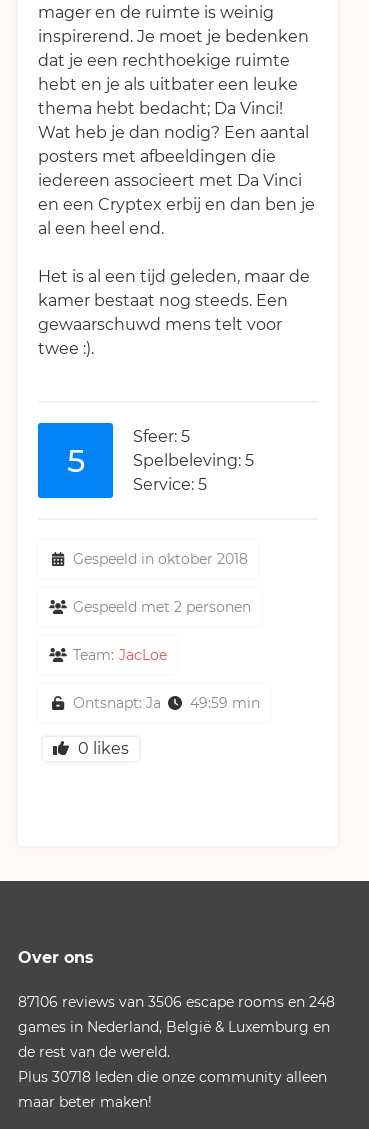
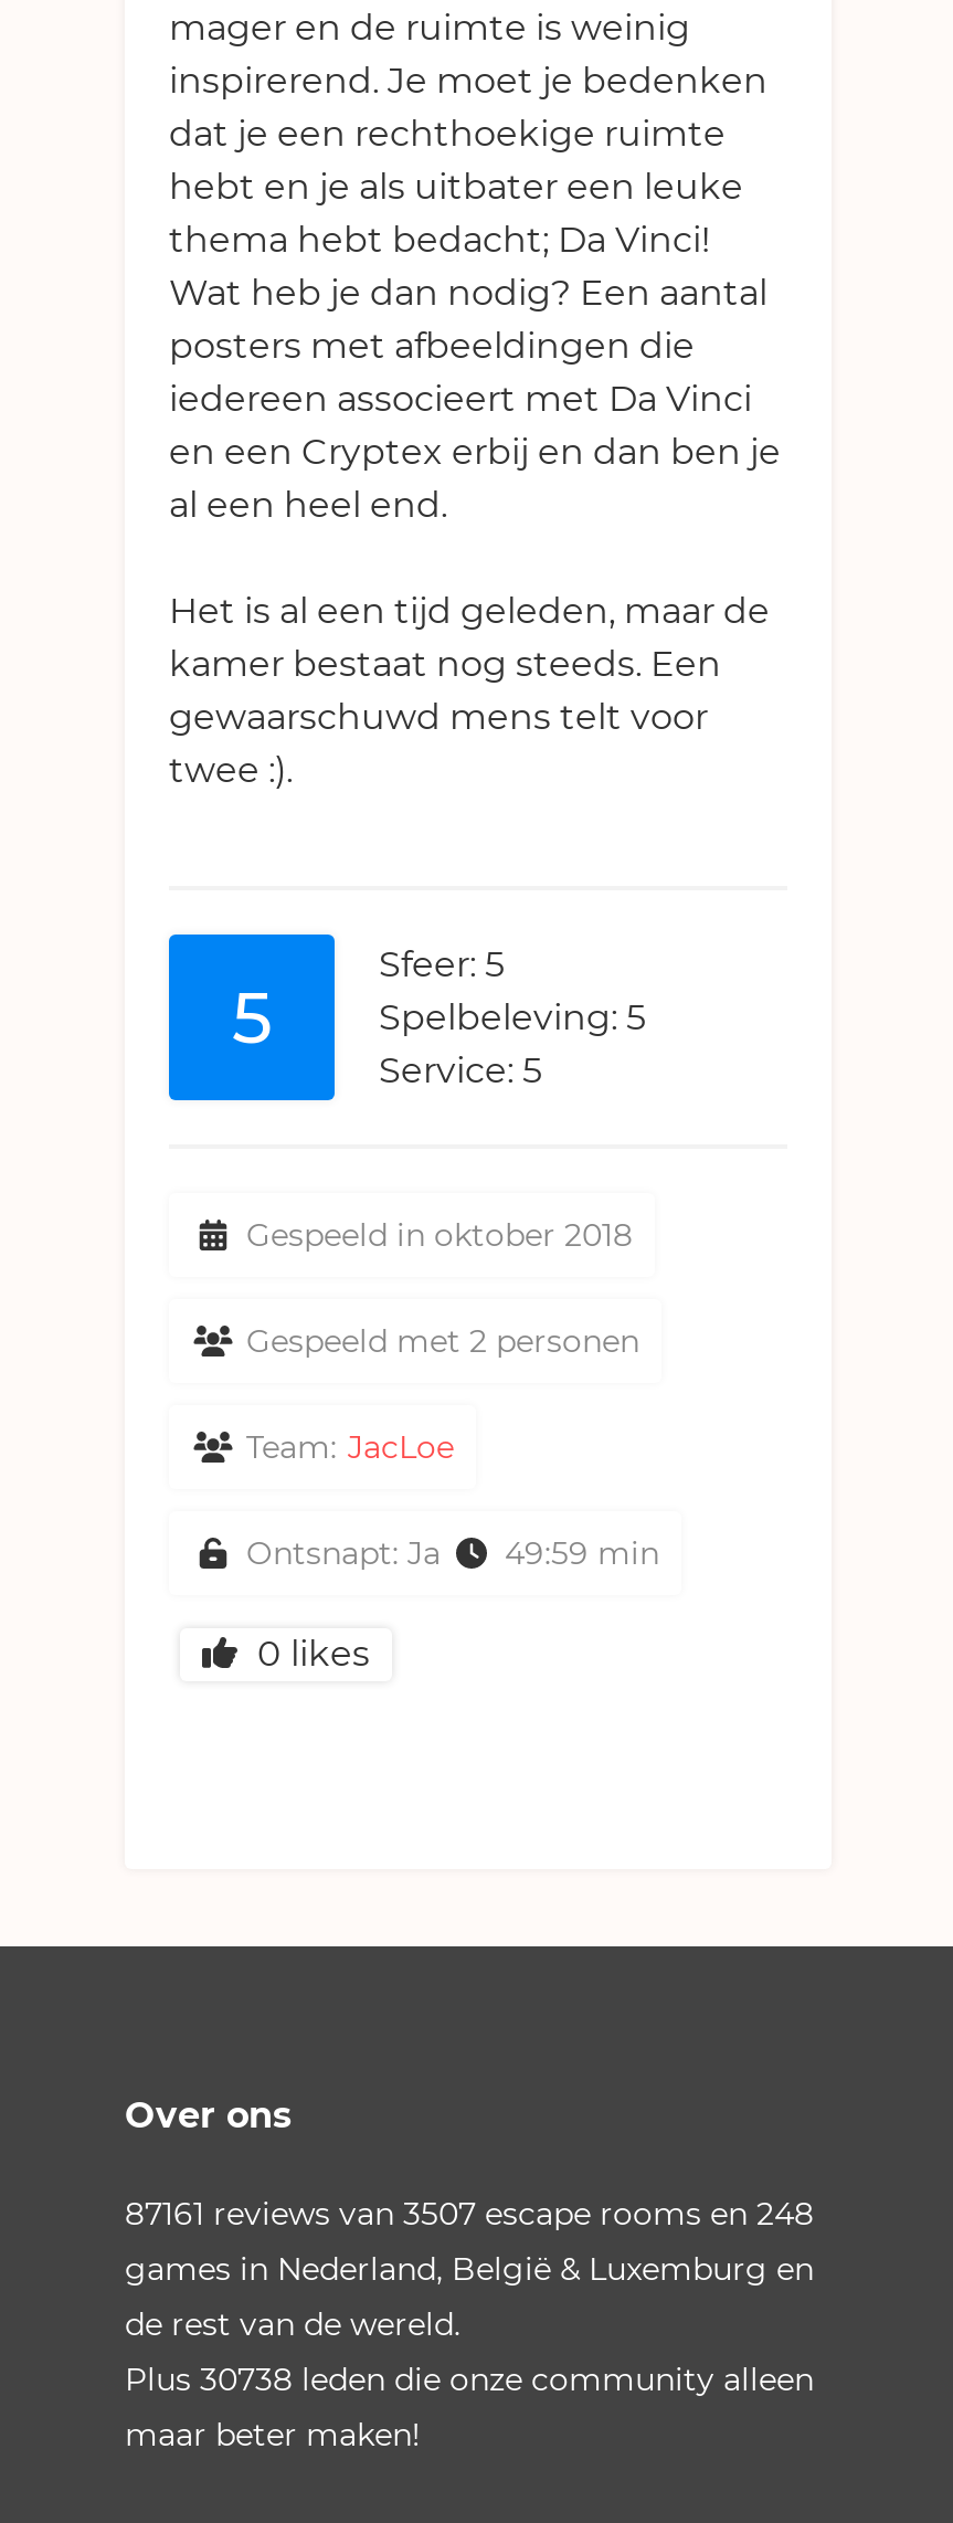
- 87106 reviews van 3506 escape rooms en 248
+ 87161 reviews van 3507 escape rooms en 248

- Plus 30718 leden die onze community alleen
+ Plus 30738 leden die onze community alleen
